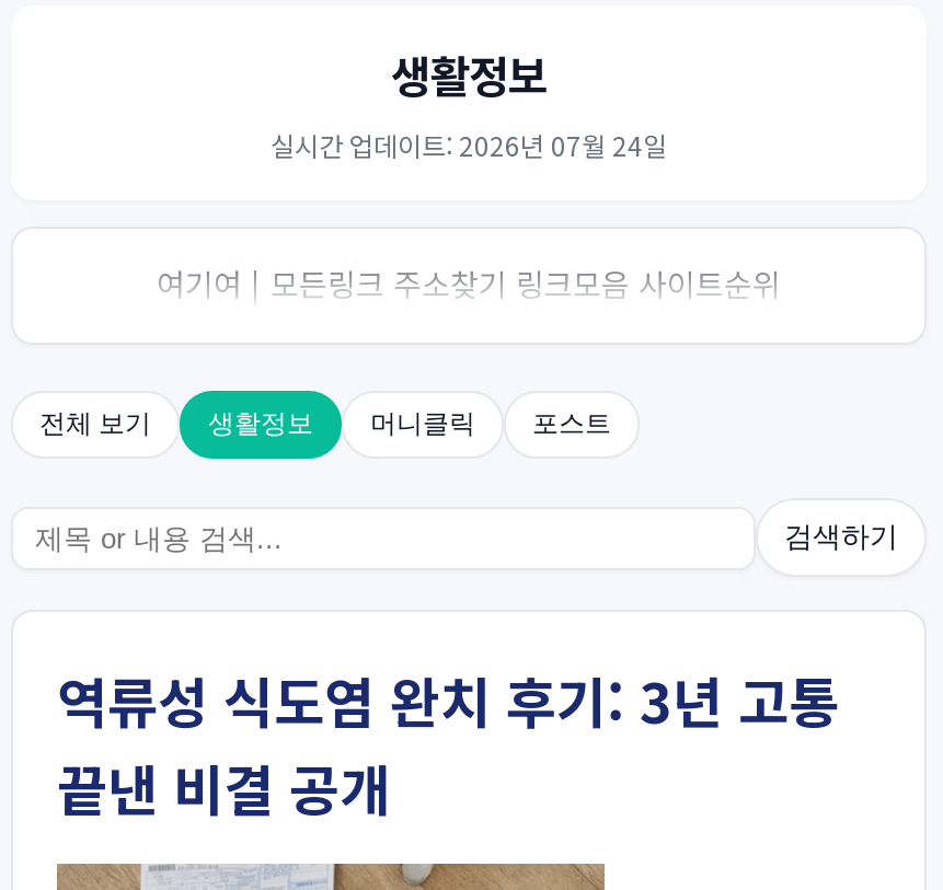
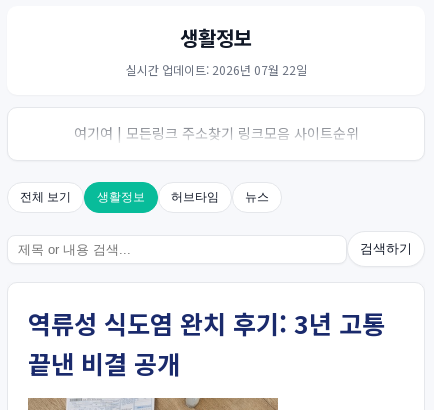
- 실시간 업데이트: 2026년 07월 24일
+ 실시간 업데이트: 2026년 07월 22일

- 머니클릭
- 포스트
+ 허브타임
+ 뉴스
